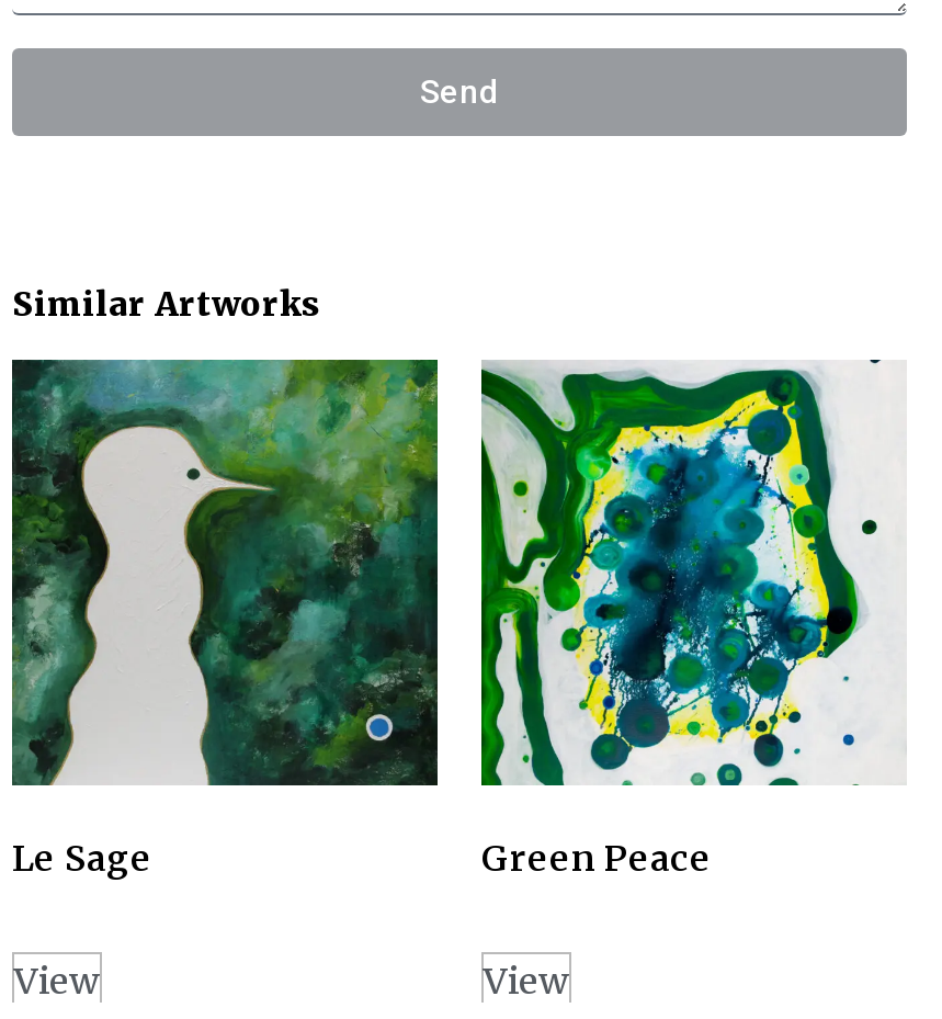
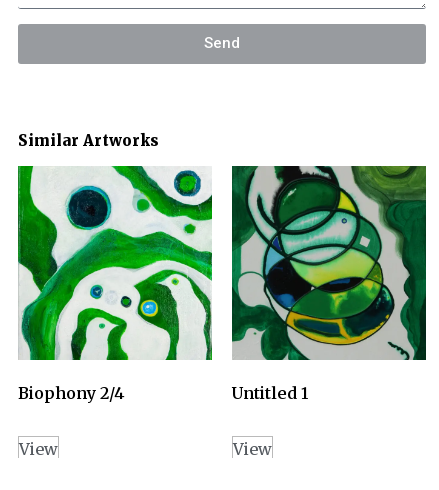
- [image]
- Le Sage
+ [image]
+ Biophony 2/4

- [image]
- Green Peace
+ [image]
+ Untitled 1
